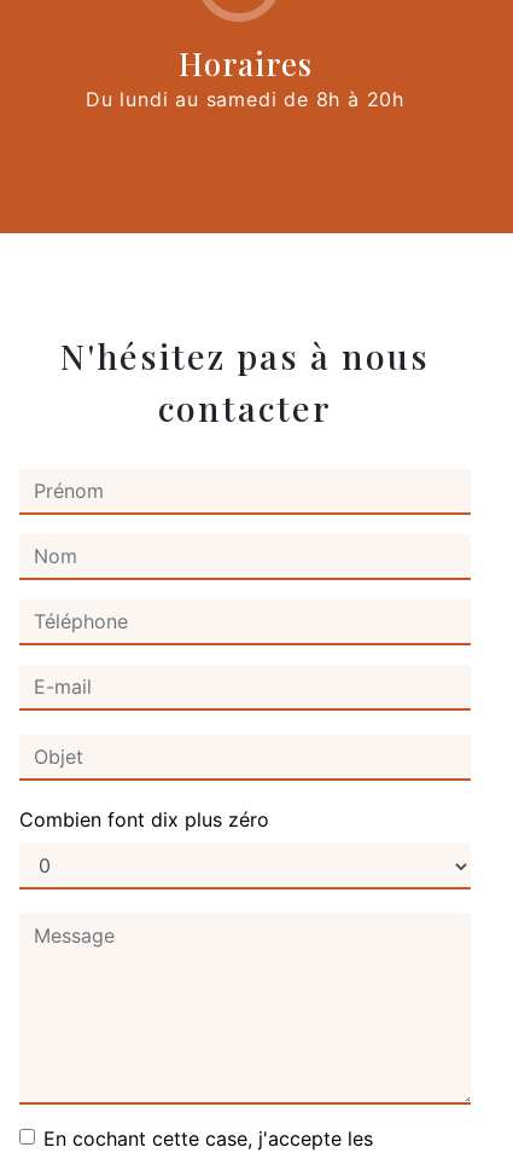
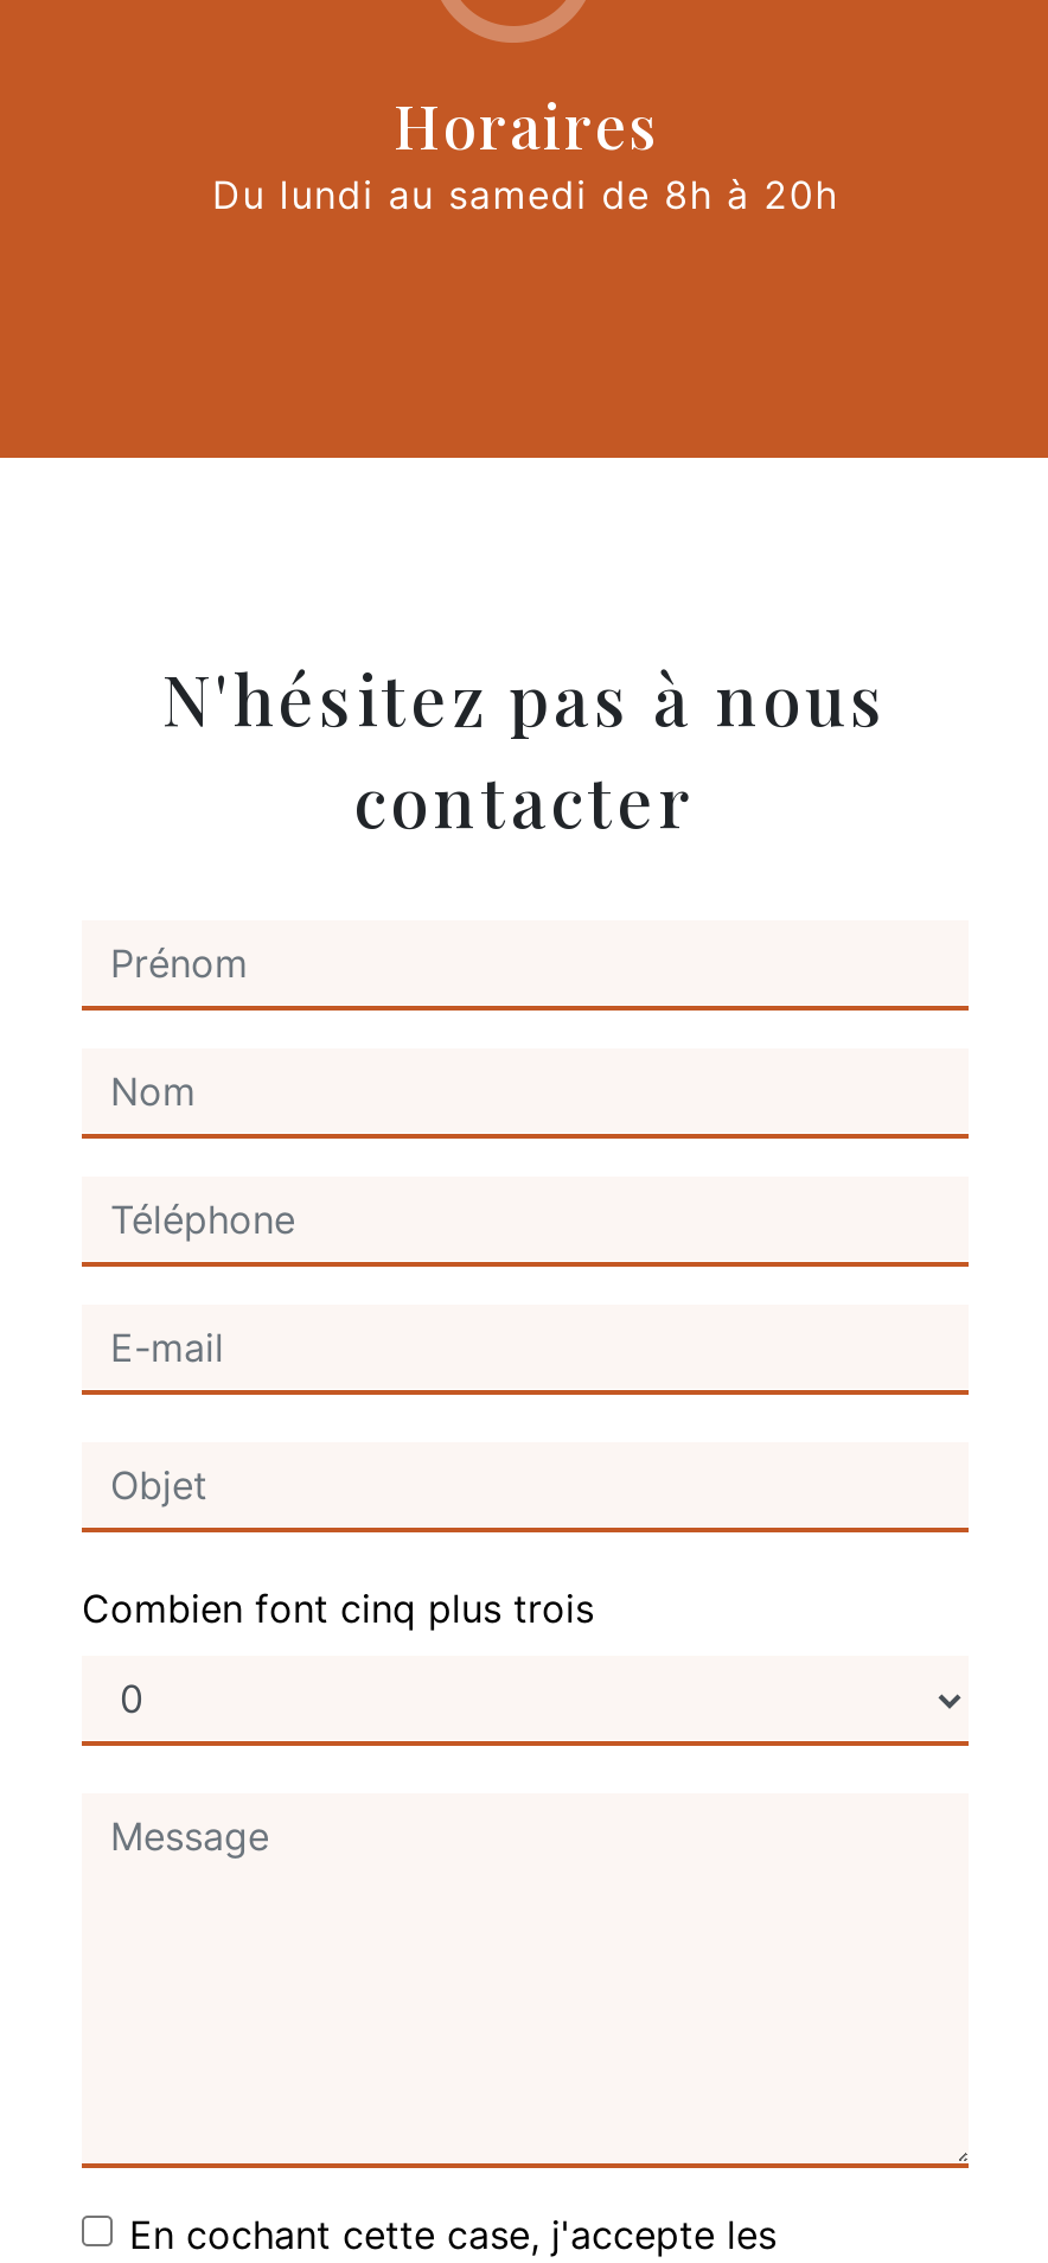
- Combien font dix plus zéro
+ Combien font cinq plus trois
